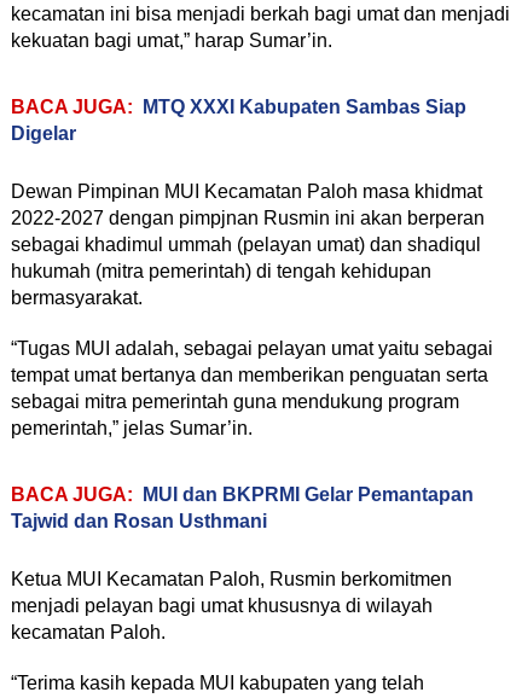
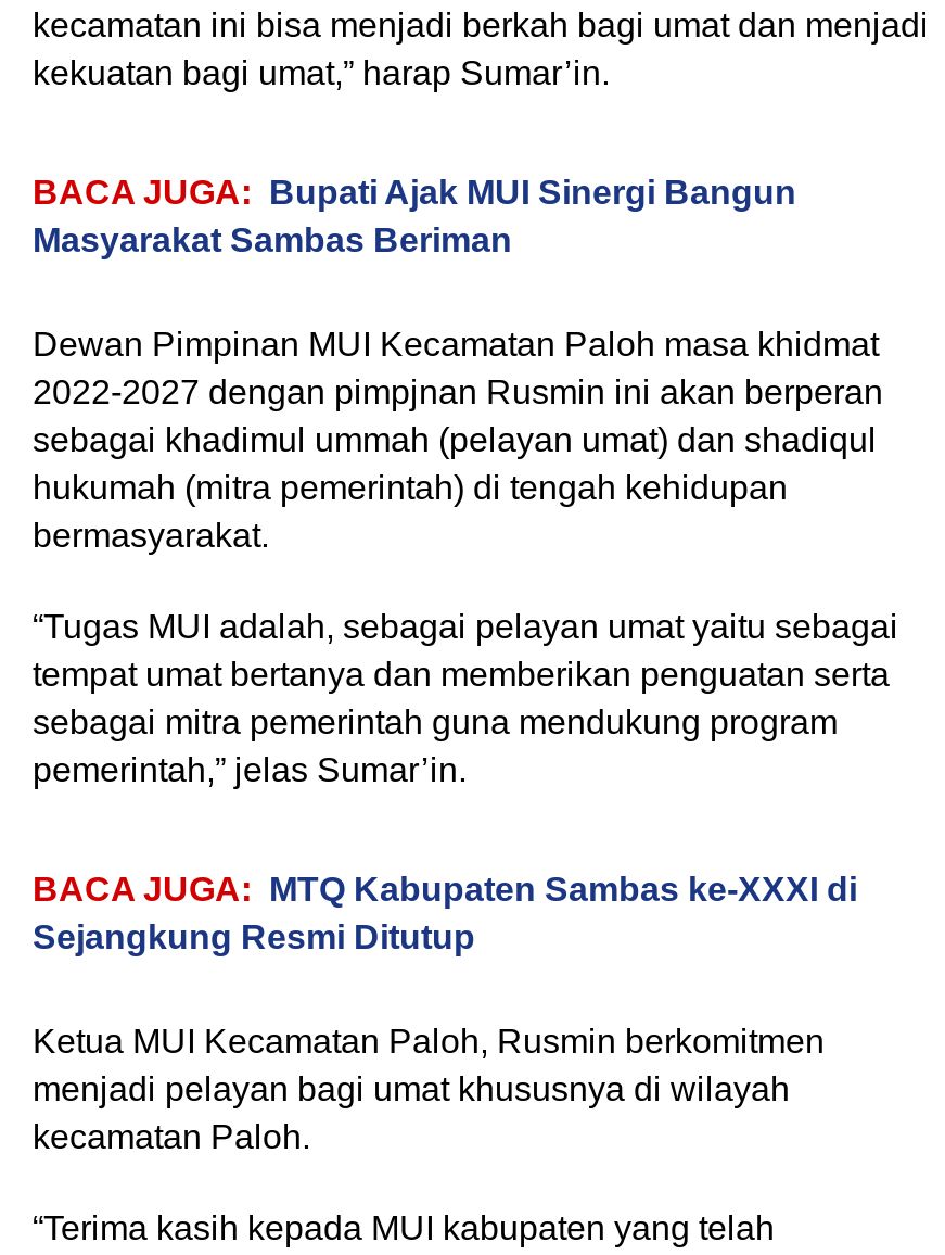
- BACA JUGA: MTQ XXXI Kabupaten Sambas Siap
- Digelar
+ BACA JUGA: Bupati Ajak MUI Sinergi Bangun
+ Masyarakat Sambas Beriman

- BACA JUGA: MUI dan BKPRMI Gelar Pemantapan
- Tajwid dan Rosan Usthmani
+ BACA JUGA: MTQ Kabupaten Sambas ke-XXXI di
+ Sejangkung Resmi Ditutup
